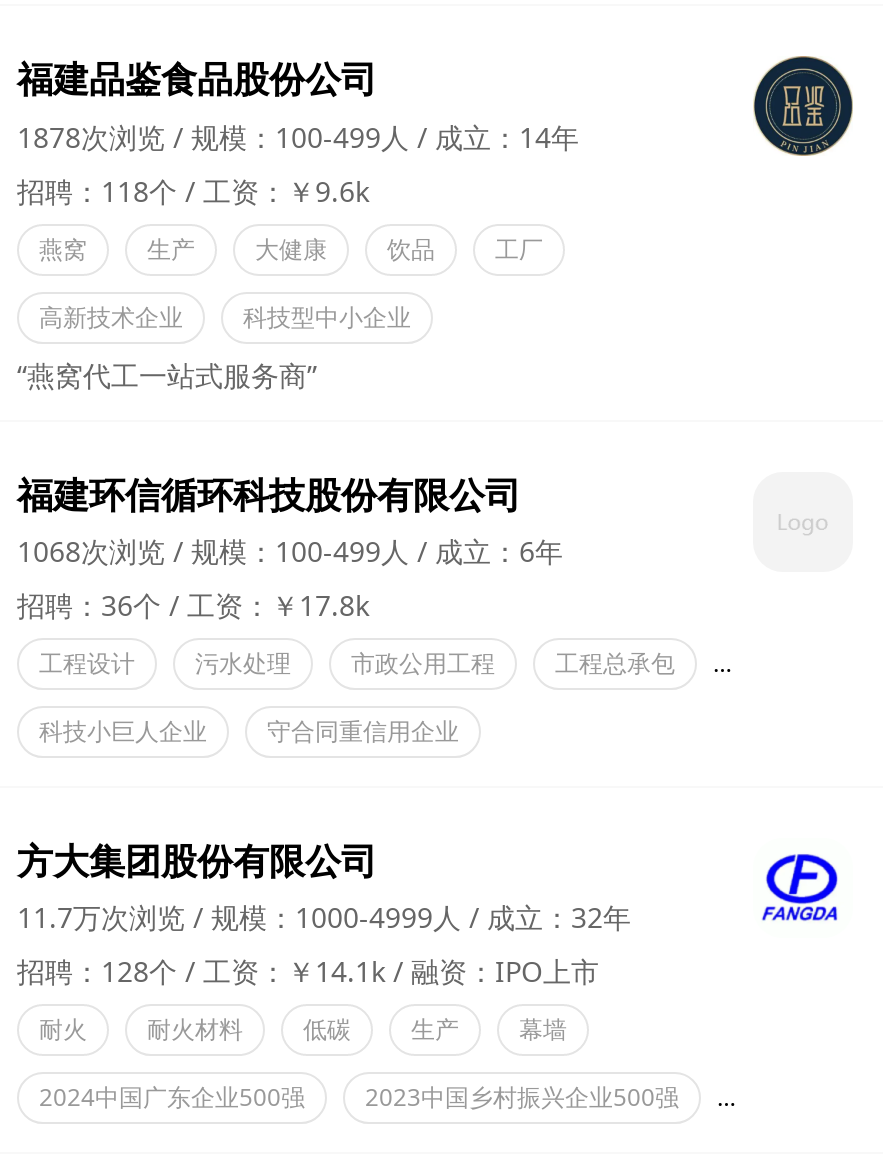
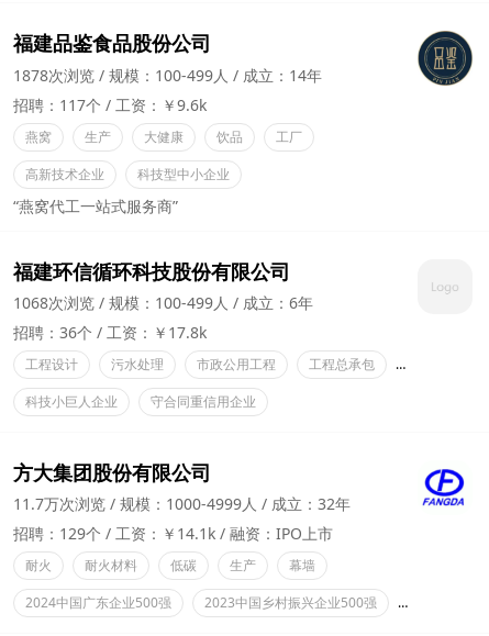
- 招聘：118个 工资：￥9.6k
+ 招聘：117个 工资：￥9.6k

- 招聘：128个 工资：￥14.1k 融资：IPO上市
+ 招聘：129个 工资：￥14.1k 融资：IPO上市
